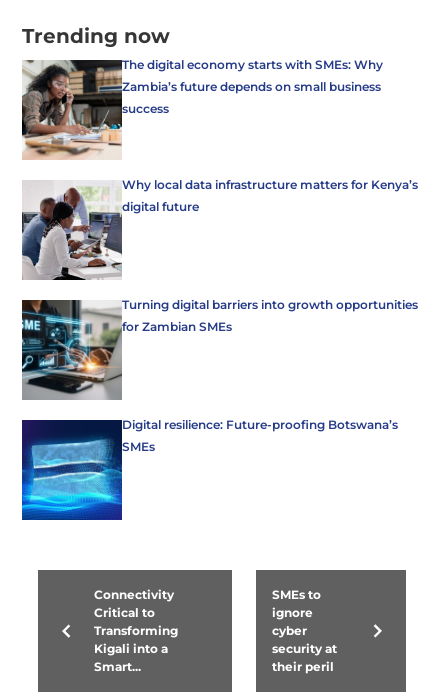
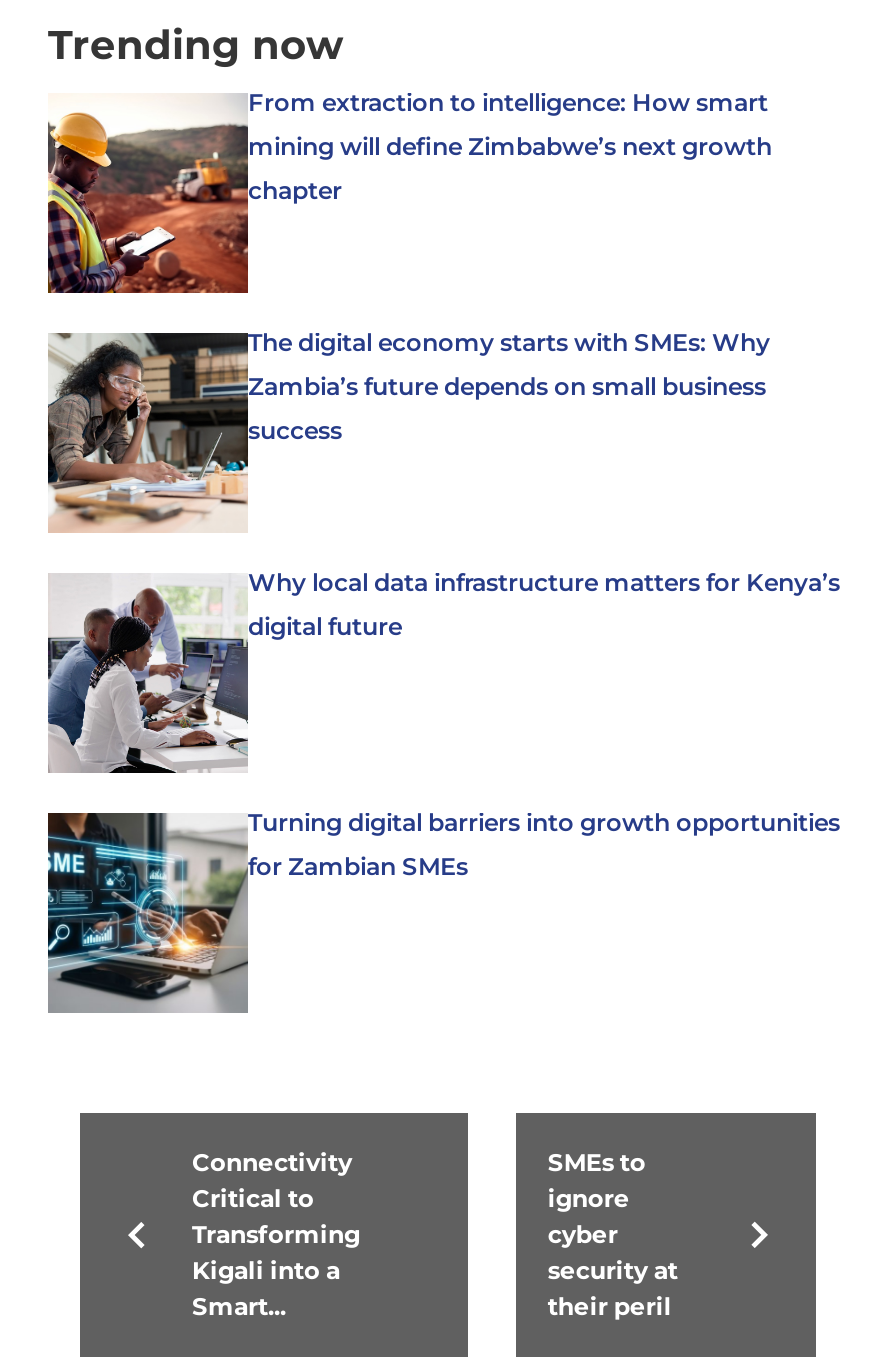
+ [image]
+ From extraction to intelligence: How smart
+ mining will define Zimbabwe’s next growth
+ chapter

moved down: [image] | The digital economy starts with SMEs: Why | Zambia’s future depends on small business | success | Why local data infrastructure matters for Kenya’s | digital future | Turning digital barriers into growth opportunities | for Zambian SMEs

moved down: [image]

- [image]
- Digital resilience: Future-proofing Botswana’s
- SMEs
